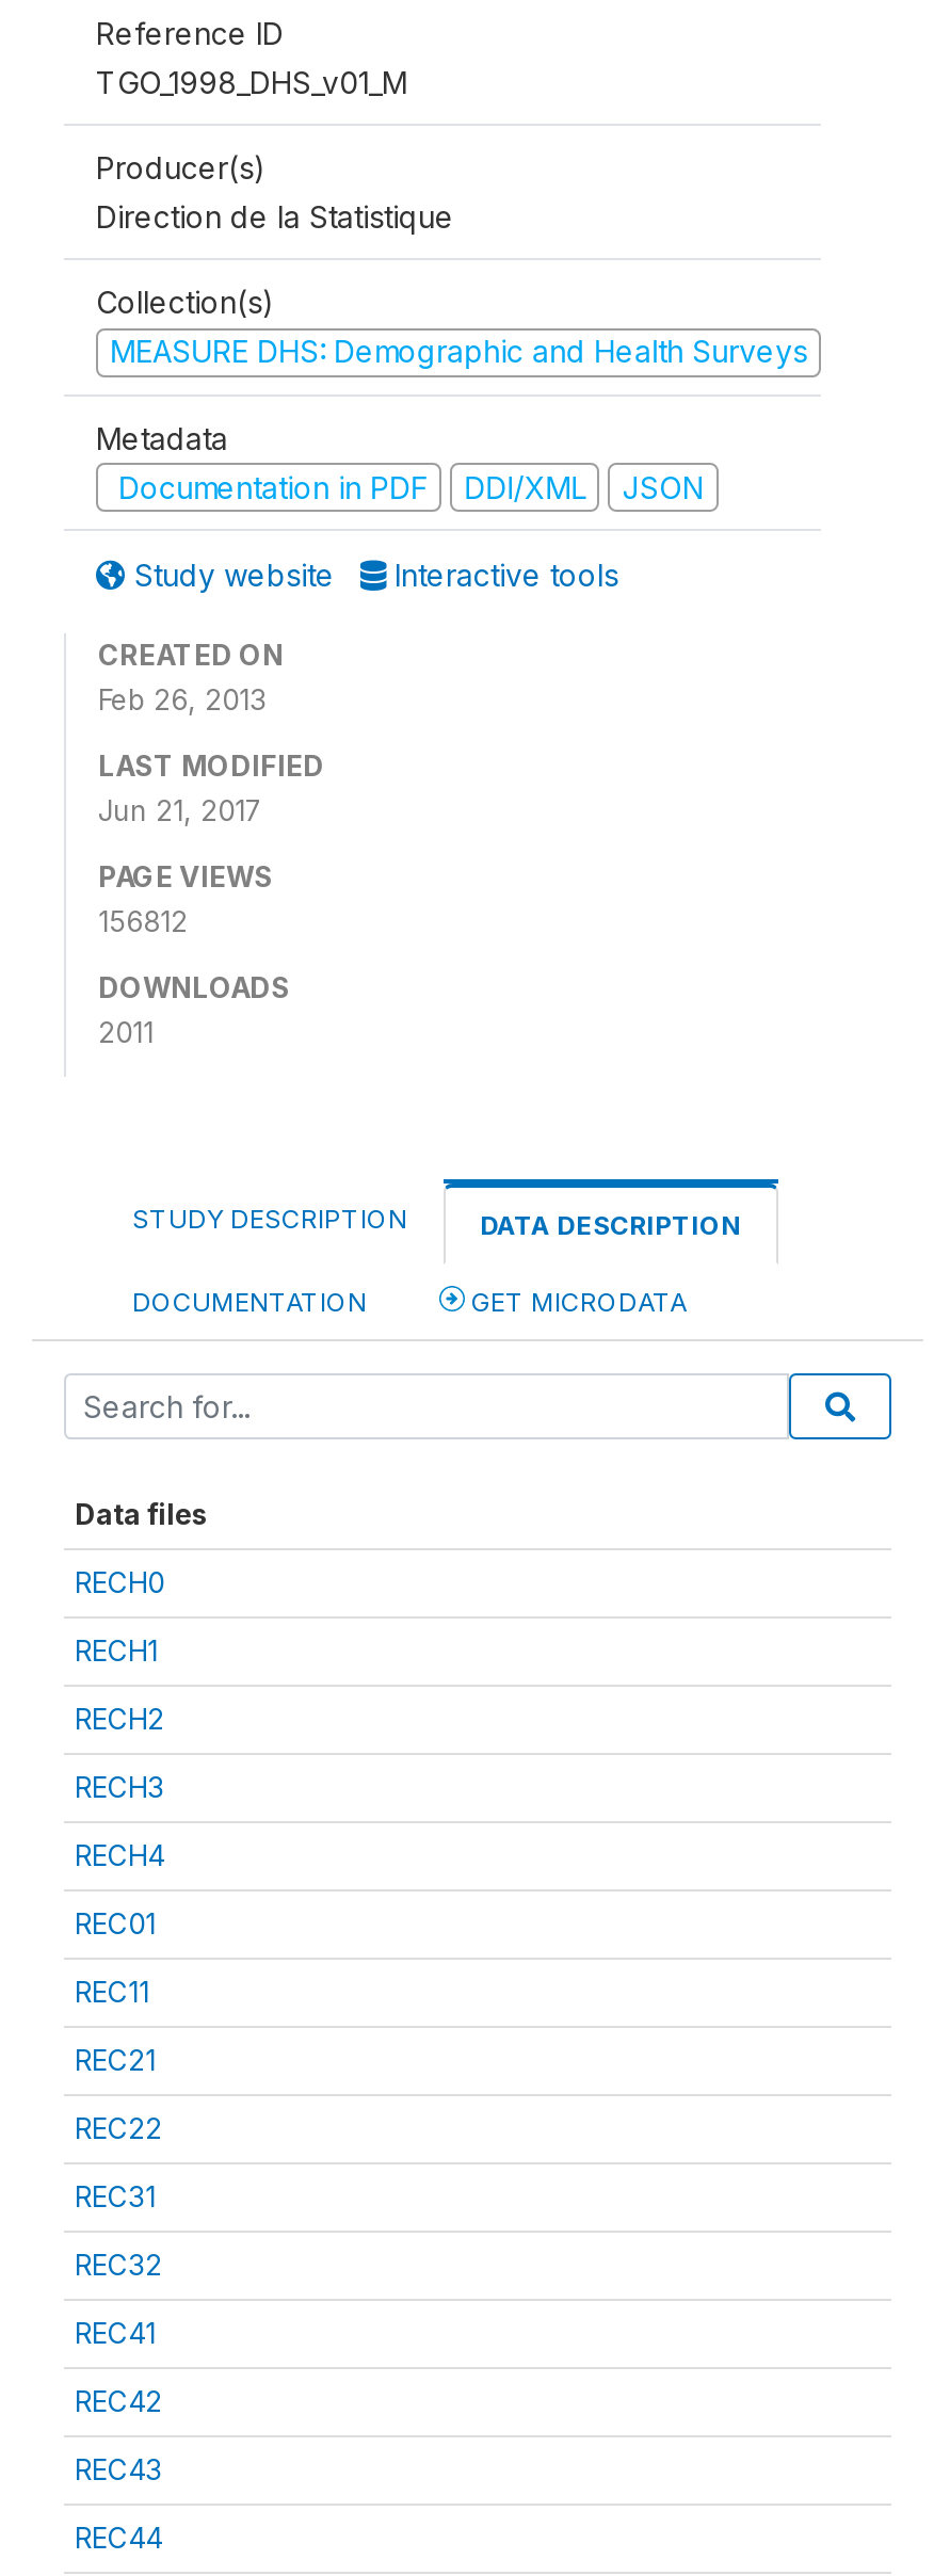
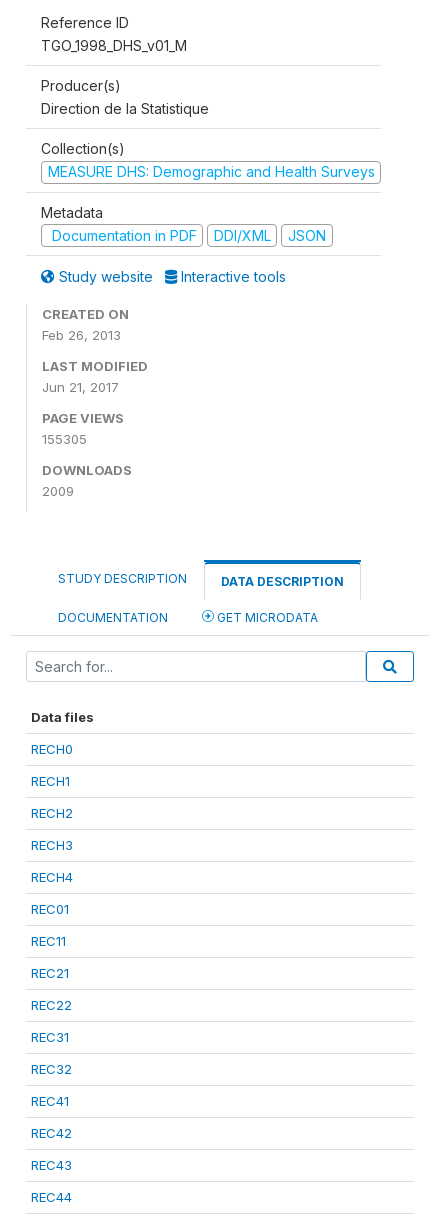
- 156812
+ 155305

- 2011
+ 2009
